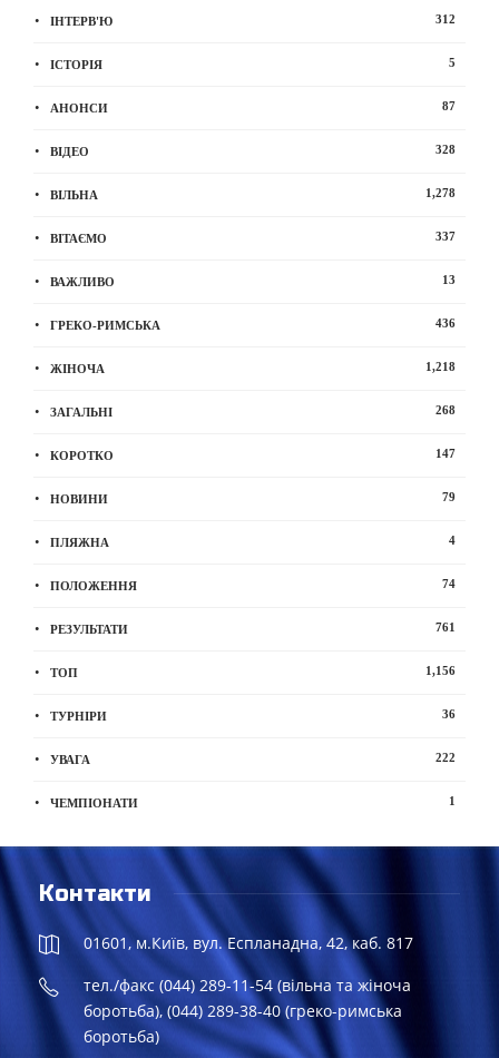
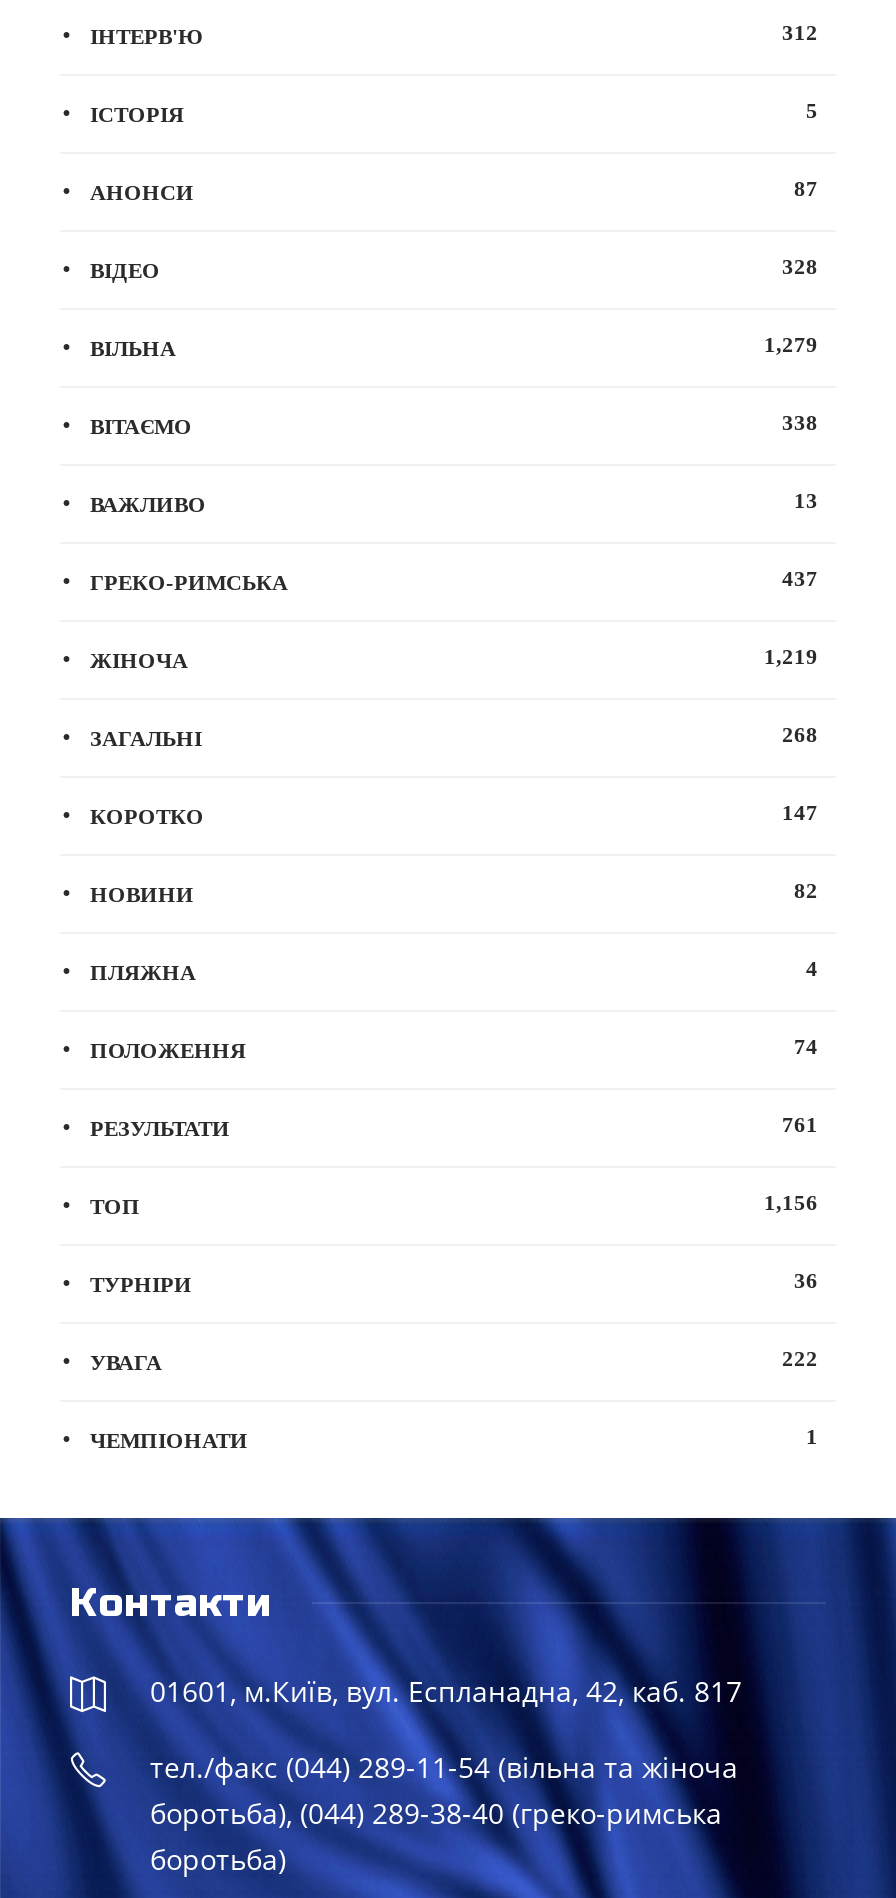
- 1,278
+ 1,279

- 337
+ 338

- 436
+ 437

- 1,218
+ 1,219

- 79
+ 82
